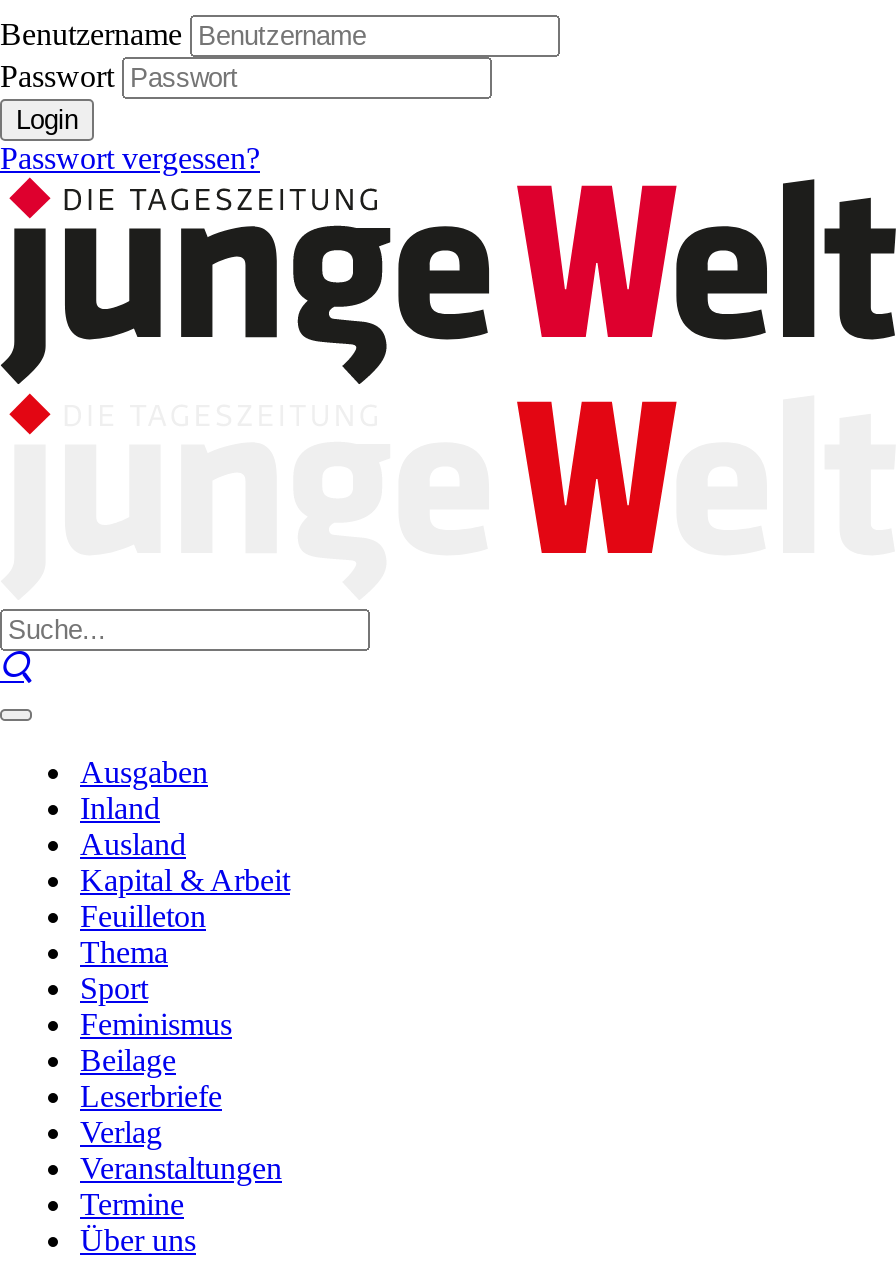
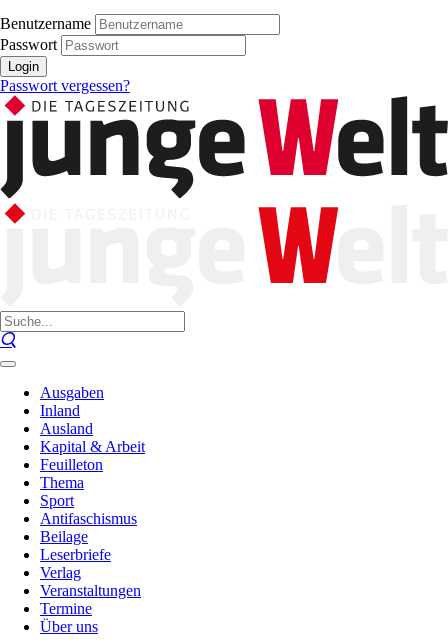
- Feminismus
+ Antifaschismus
